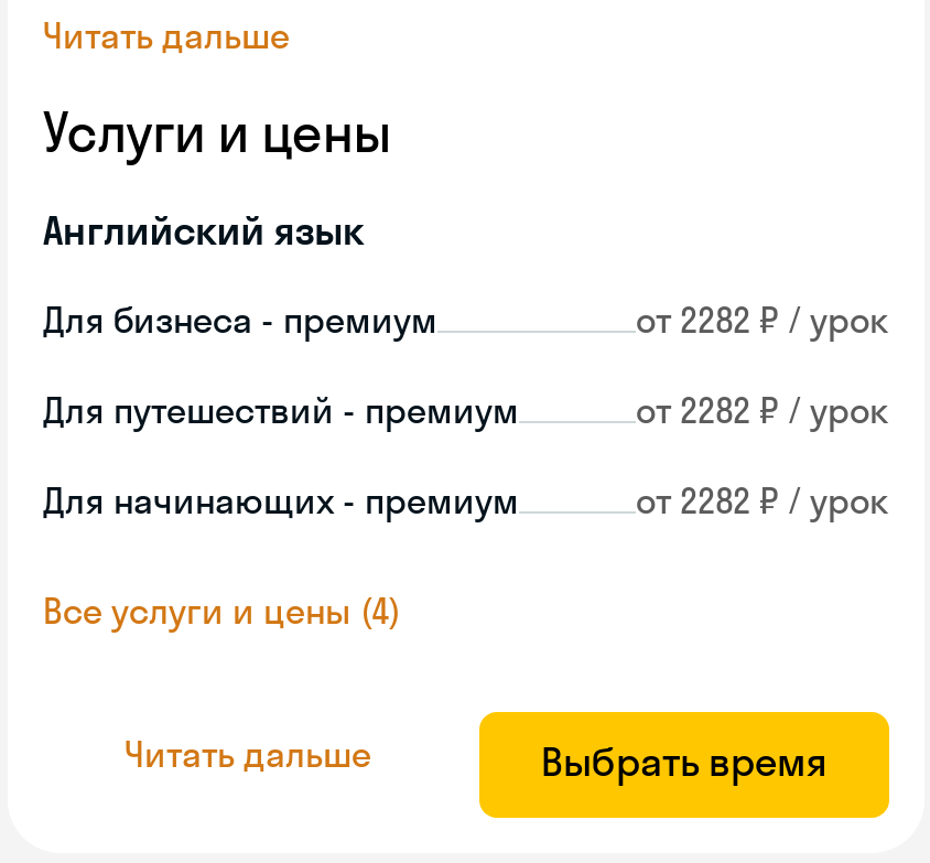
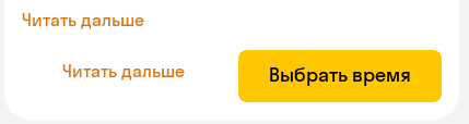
- Услуги и цены
- Английский язык
- Для бизнеса - премиум
- от 2282 ₽ / урок
- Для путешествий - премиум
- от 2282 ₽ / урок
- Для начинающих - премиум
- от 2282 ₽ / урок
- Все услуги и цены (4)
